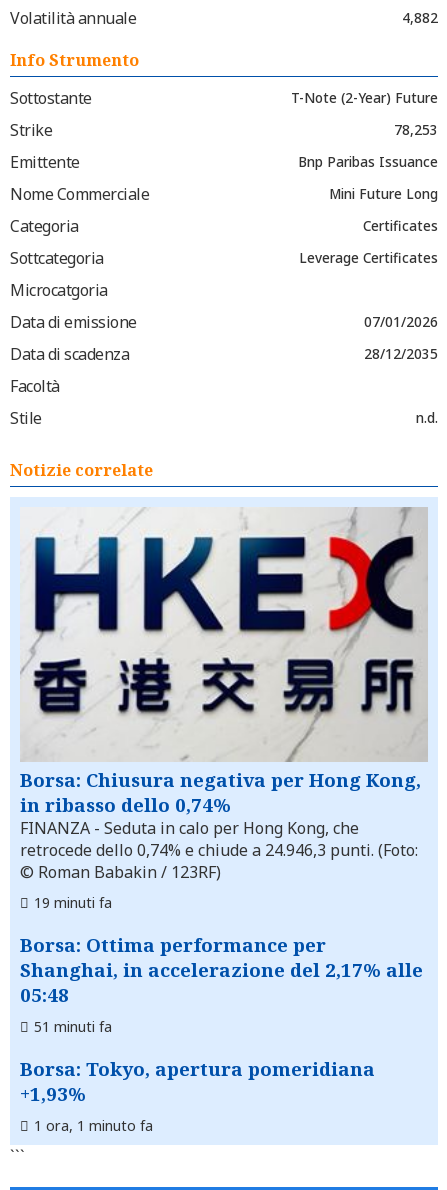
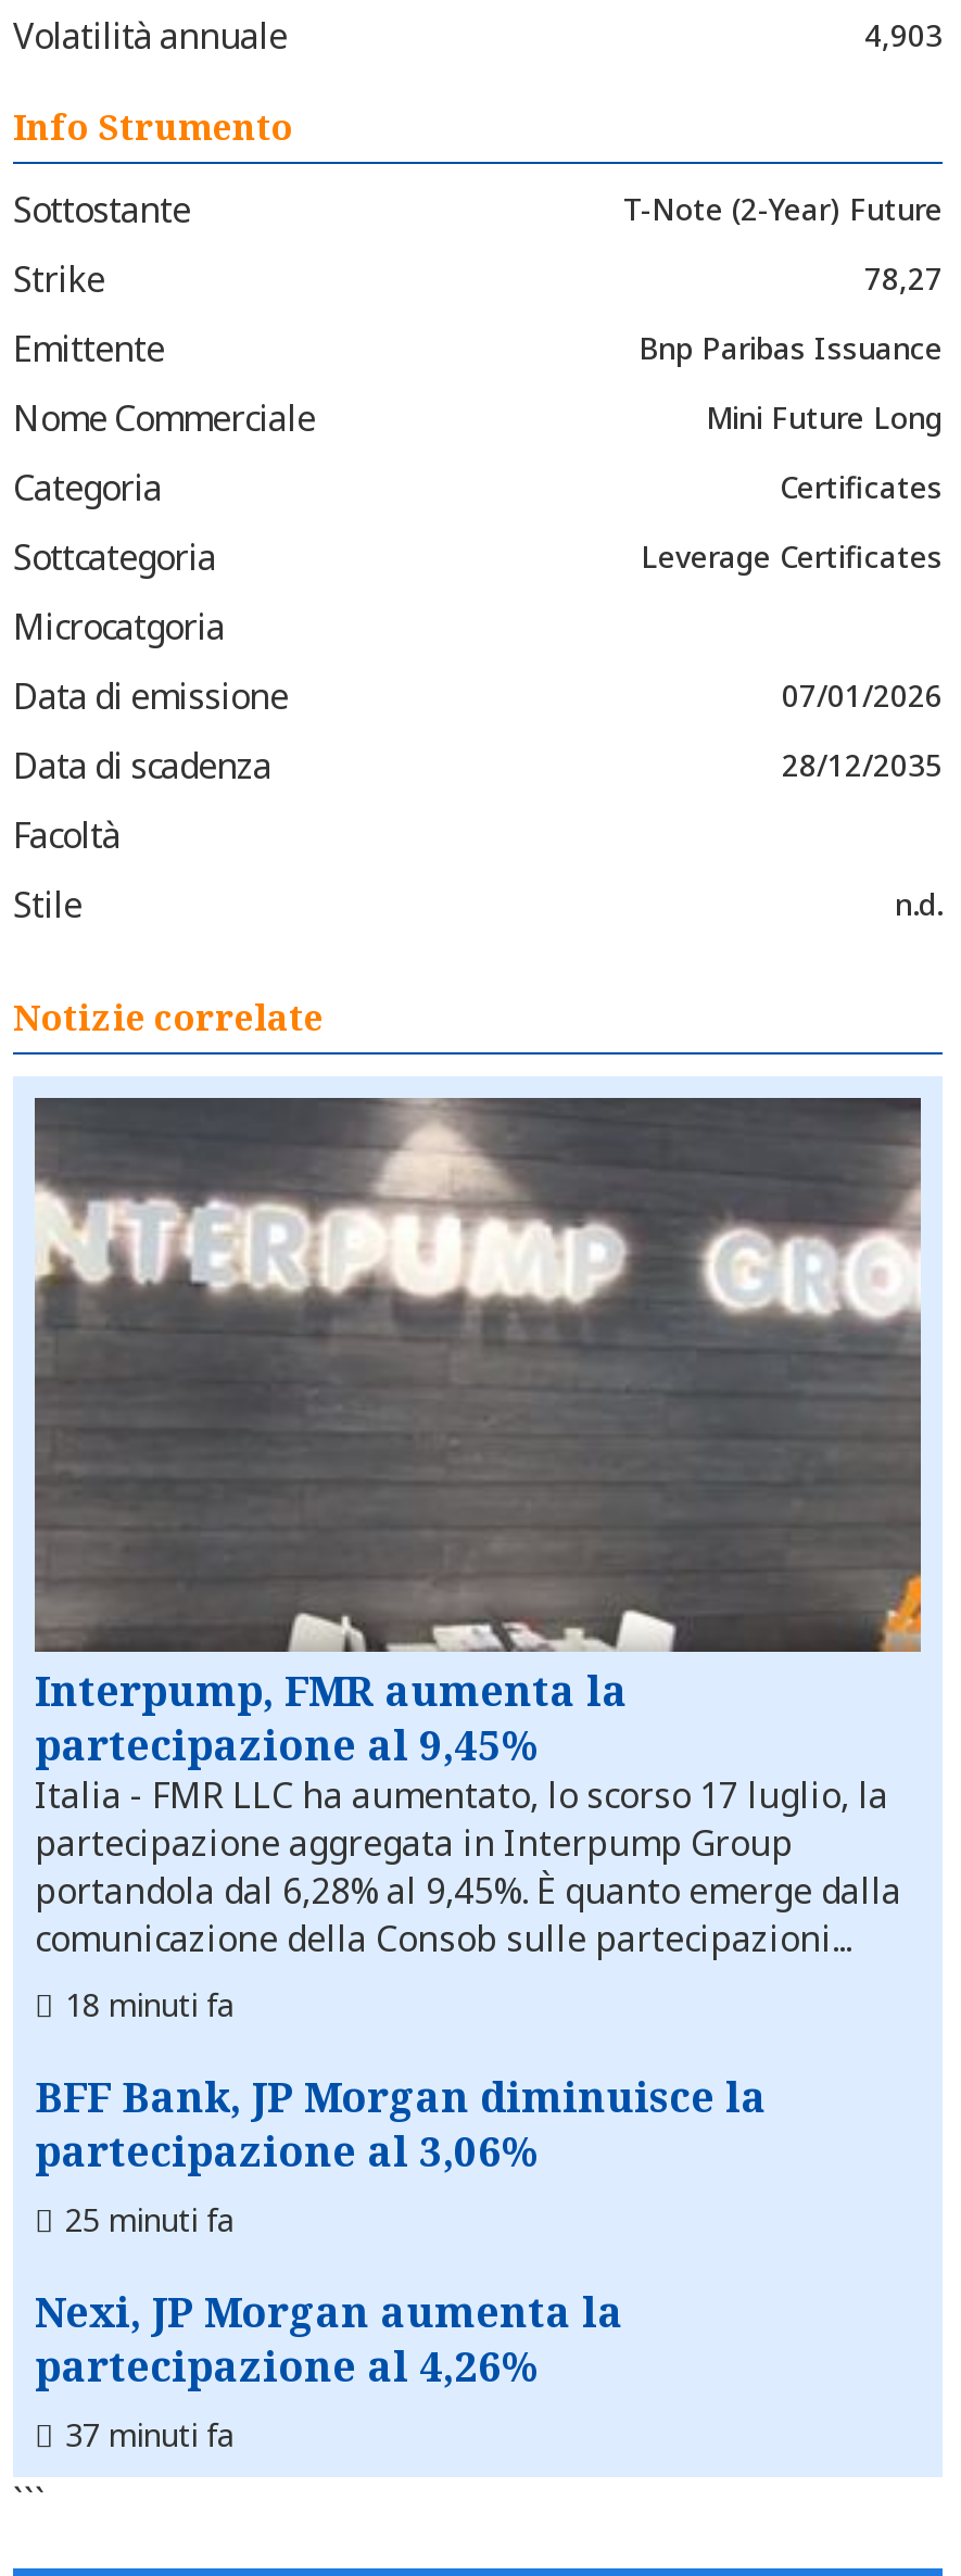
- 4,882
+ 4,903

- 78,253
+ 78,27

- [image]
- Borsa: Chiusura negativa per Hong Kong,
- in ribasso dello 0,74%
- FINANZA - Seduta in calo per Hong Kong, che
- retrocede dello 0,74% e chiude a 24.946,3 punti. (Foto:
- © Roman Babakin / 123RF)
+ [image]
+ Interpump, FMR aumenta la
+ partecipazione al 9,45%
+ Italia - FMR LLC ha aumentato, lo scorso 17 luglio, la
+ partecipazione aggregata in Interpump Group
+ portandola dal 6,28% al 9,45%. È quanto emerge dalla
+ comunicazione della Consob sulle partecipazioni...

- 19 minuti fa
+ 18 minuti fa

- Borsa: Ottima performance per
- Shanghai, in accelerazione del 2,17% alle
- 05:48
- 51 minuti fa
+ BFF Bank, JP Morgan diminuisce la
+ partecipazione al 3,06%
+ 25 minuti fa

- Borsa: Tokyo, apertura pomeridiana
- +1,93%
- 1 ora, 1 minuto fa
+ Nexi, JP Morgan aumenta la
+ partecipazione al 4,26%
+ 37 minuti fa
